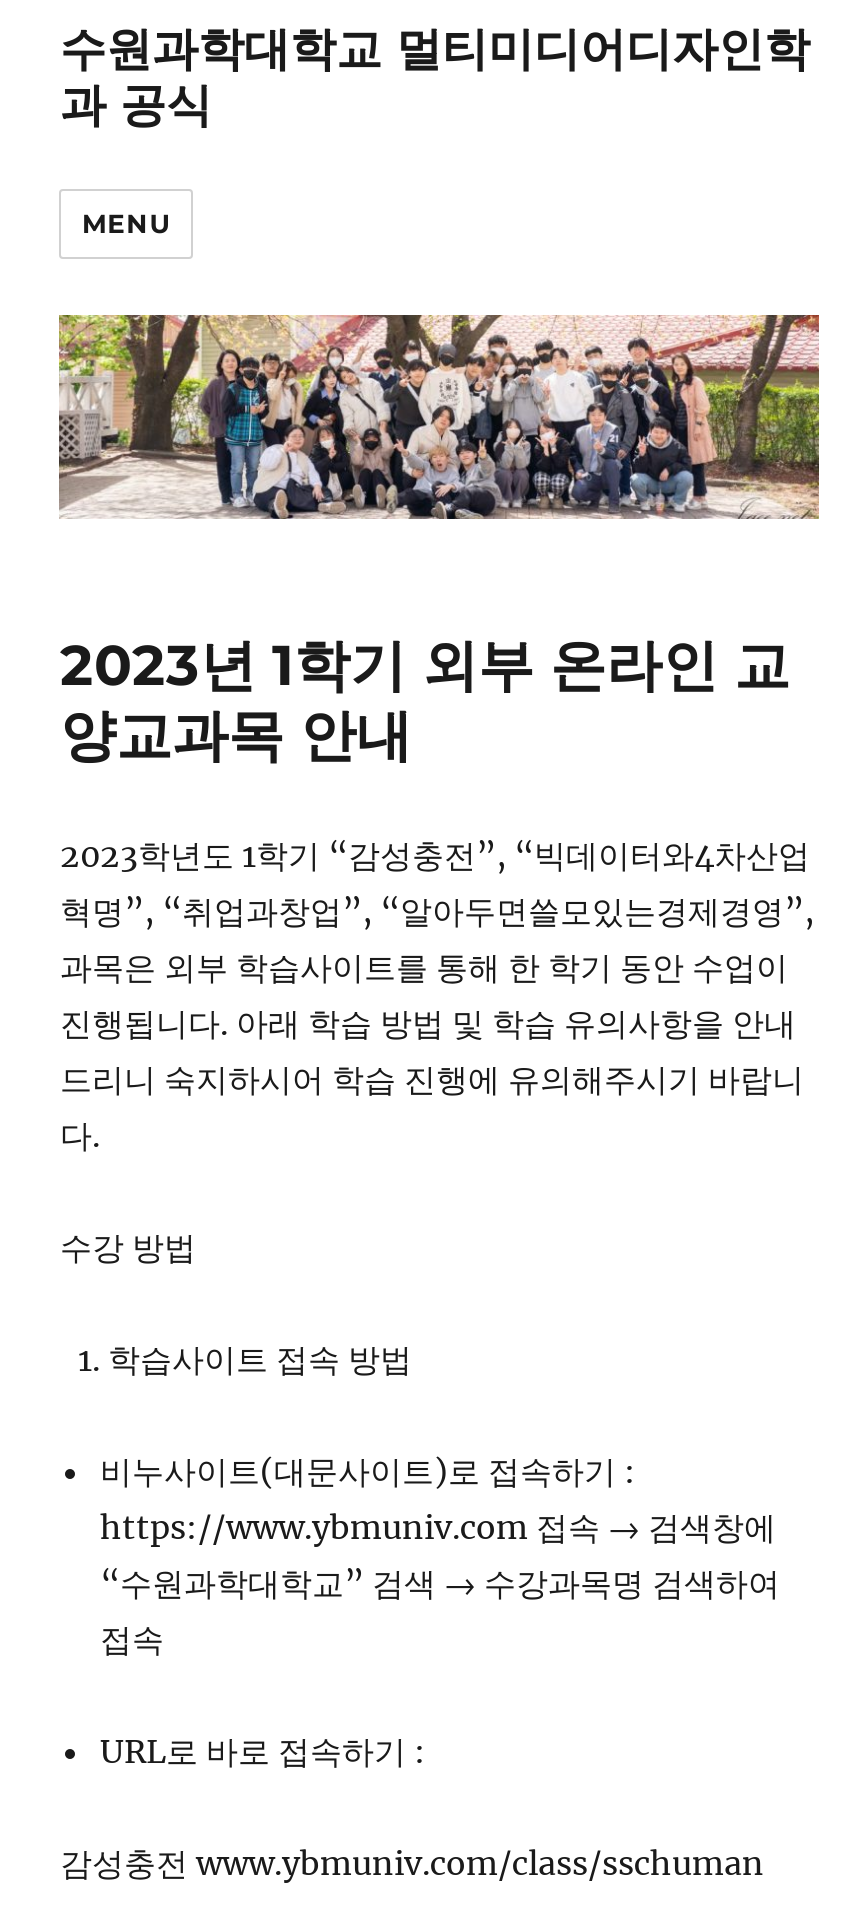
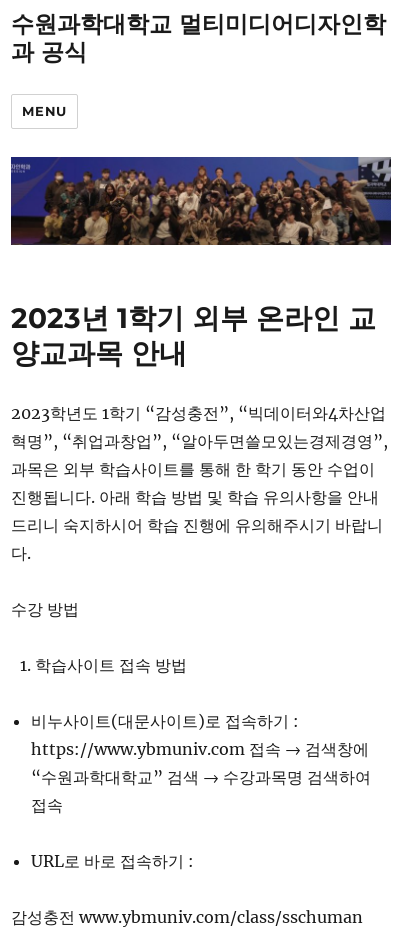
- [image]
+ [image]
